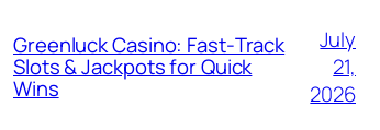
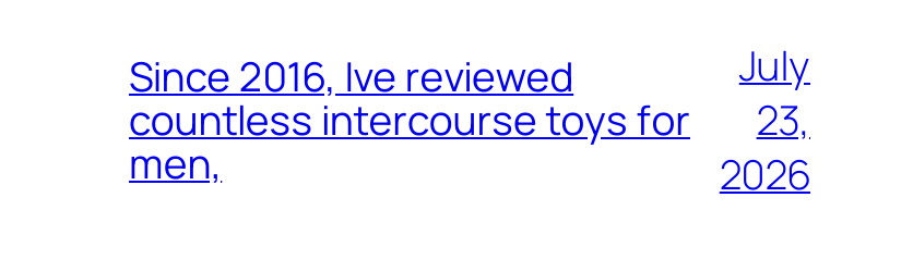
- Greenluck Casino: Fast‑Track
- Slots & Jackpots for Quick
- Wins
+ Since 2016, Ive reviewed
+ countless intercourse toys for
+ men,

- 21,
+ 23,
